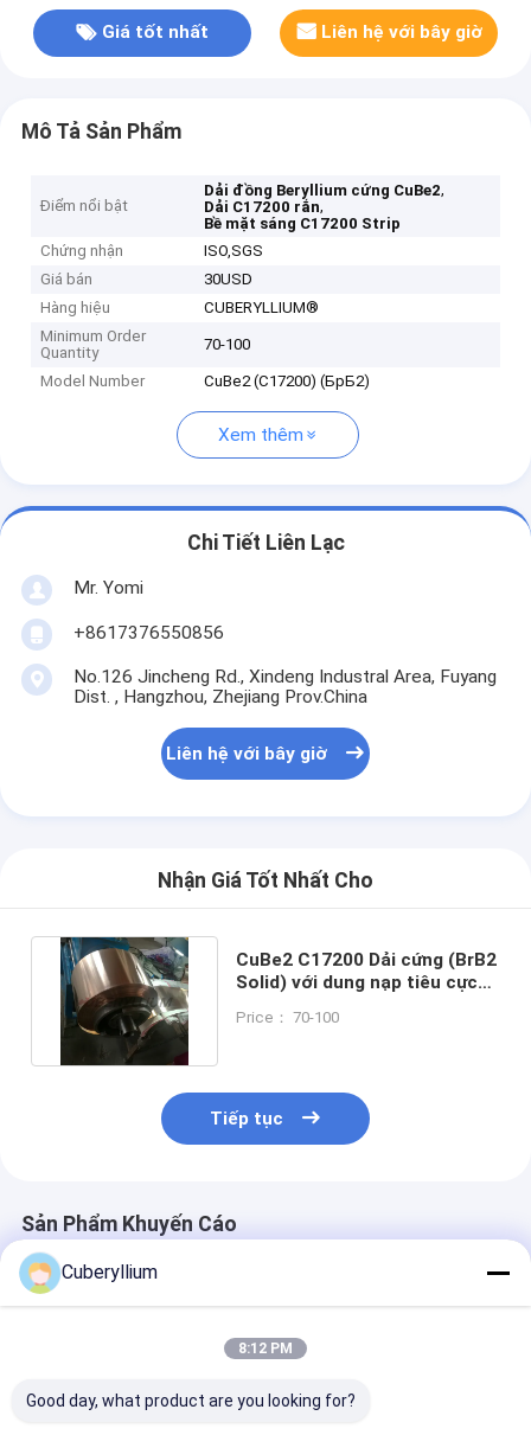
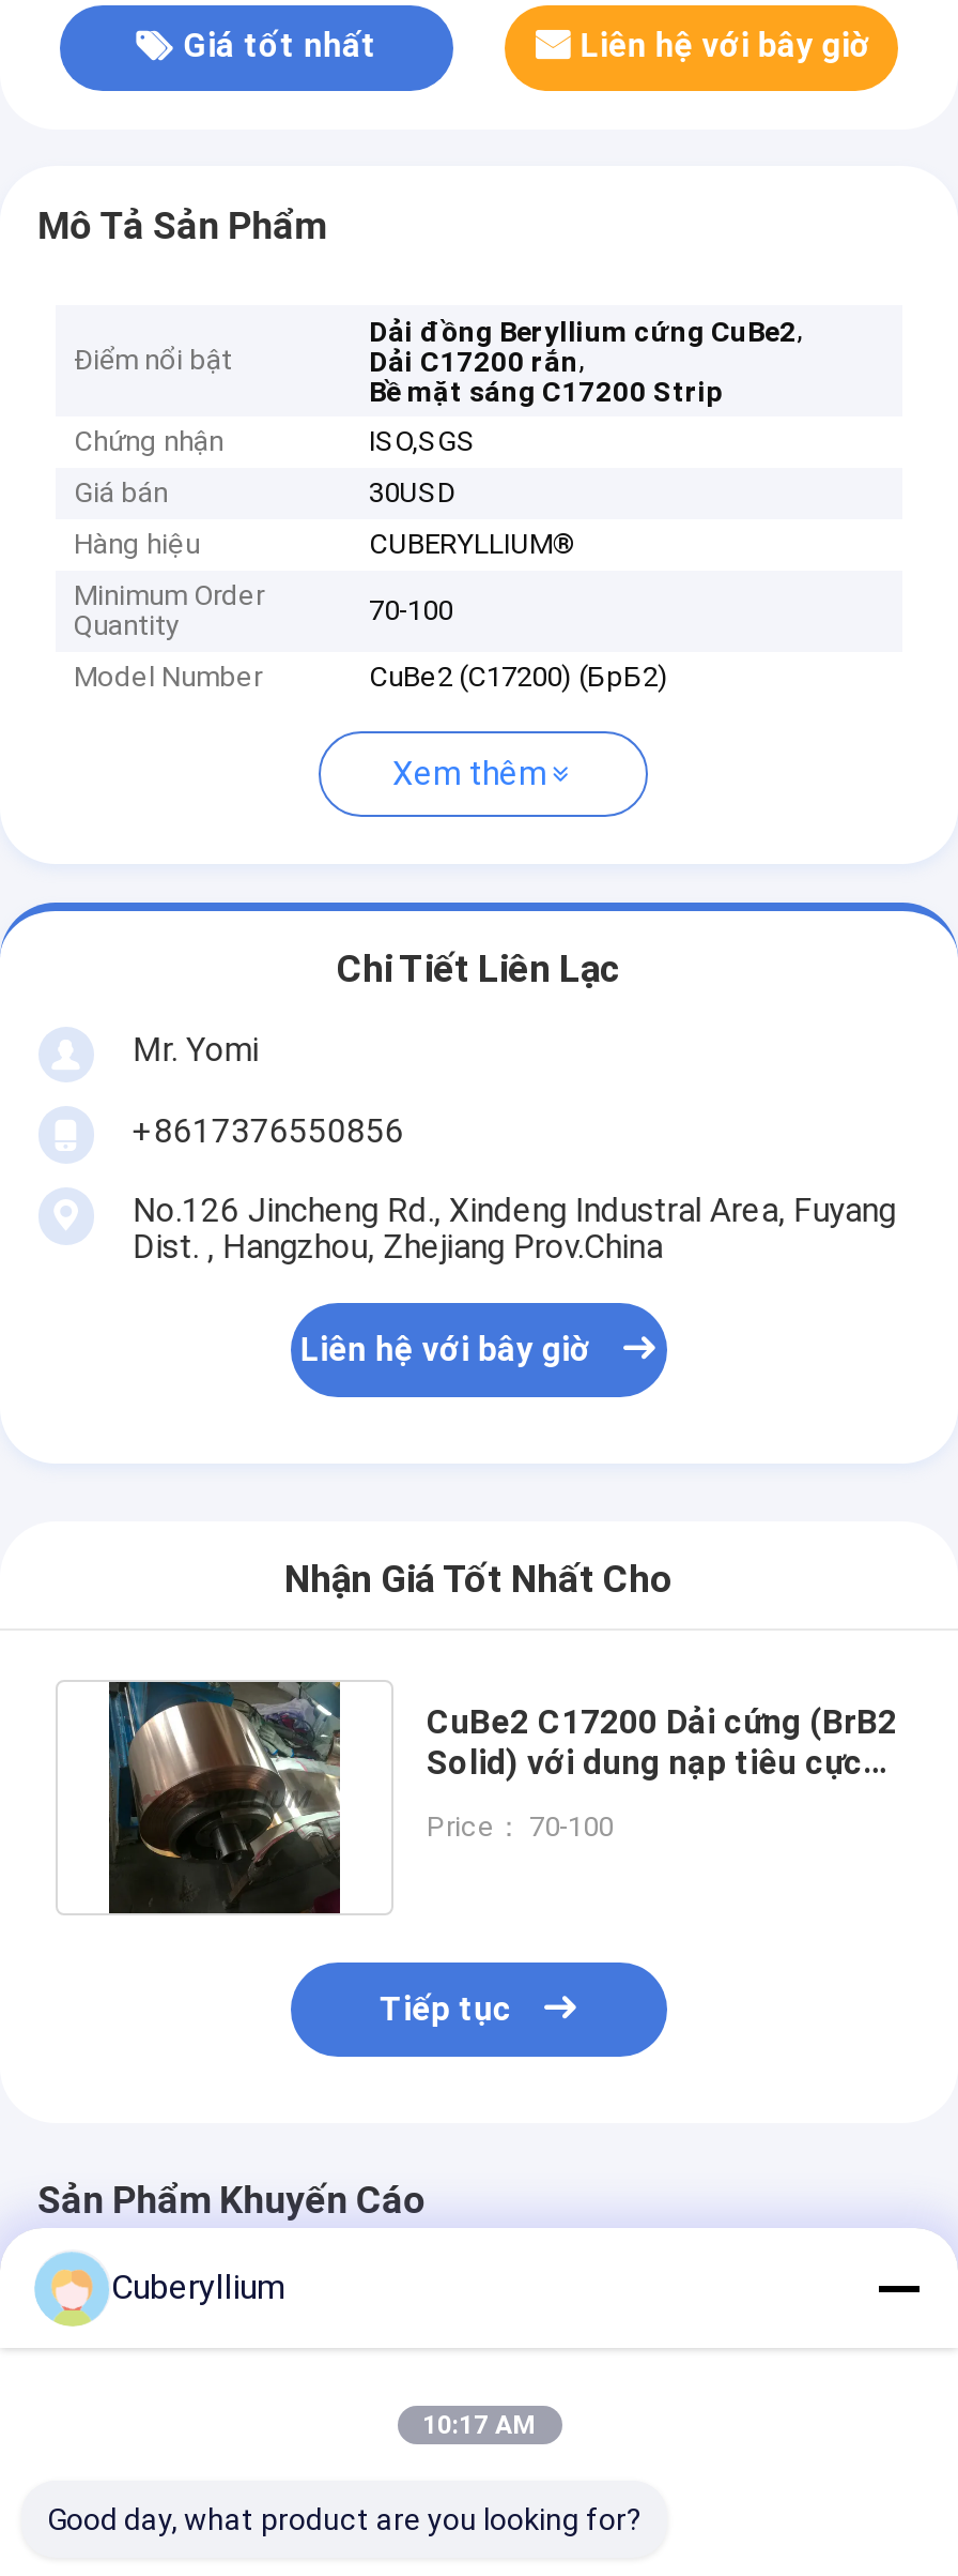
- 8:12 PM
+ 10:17 AM
